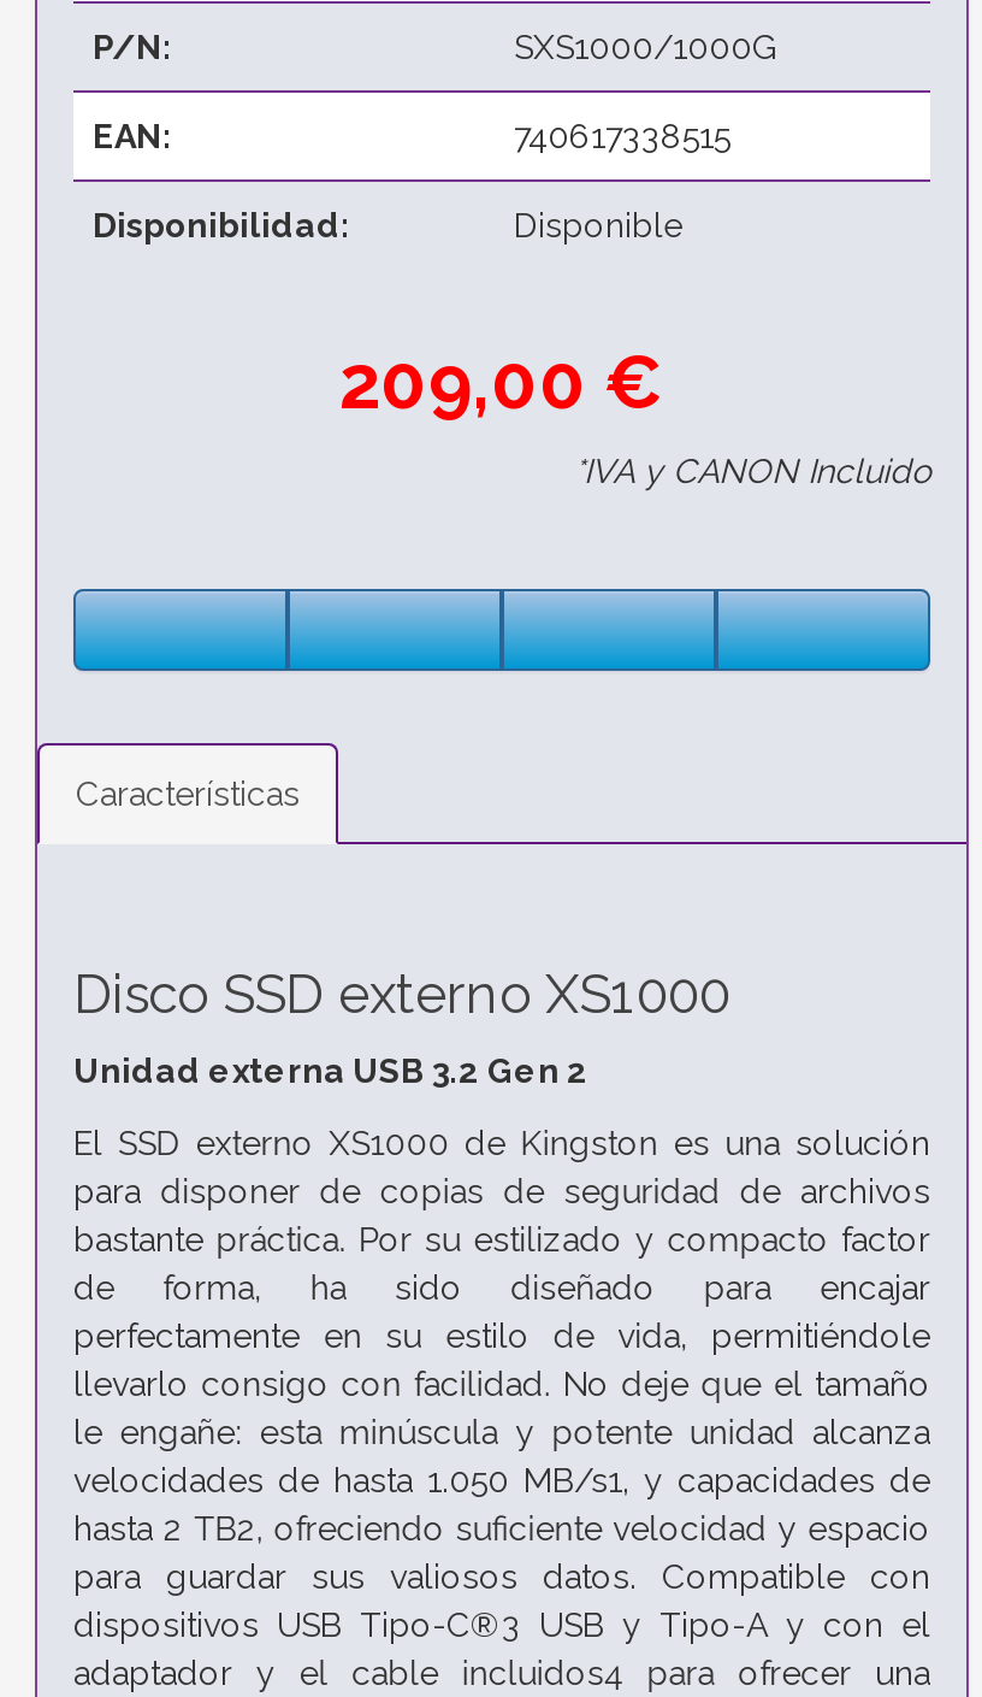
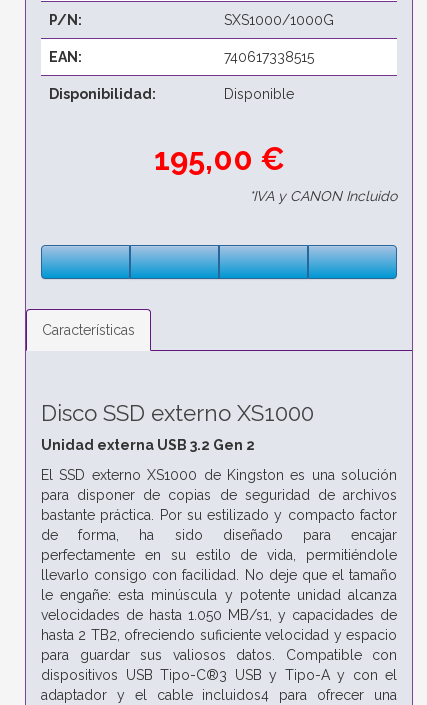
- 209,00 €
+ 195,00 €
